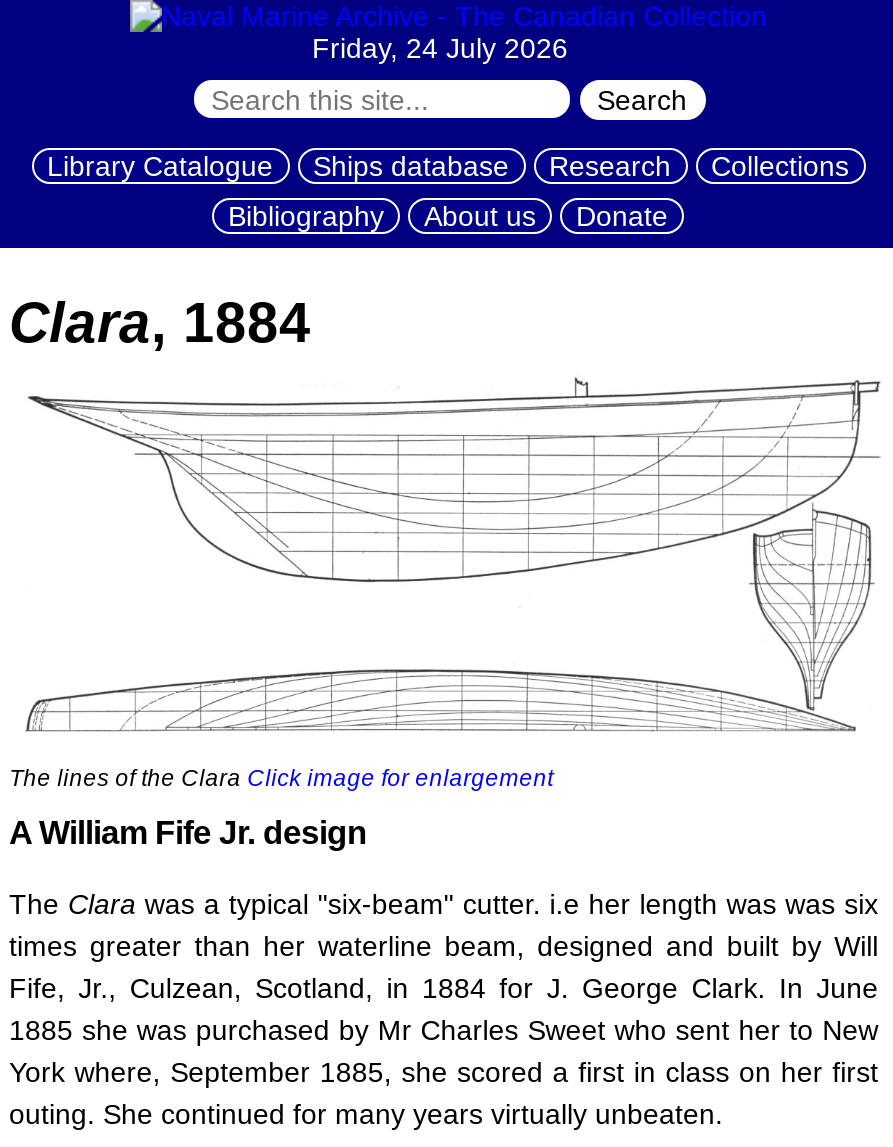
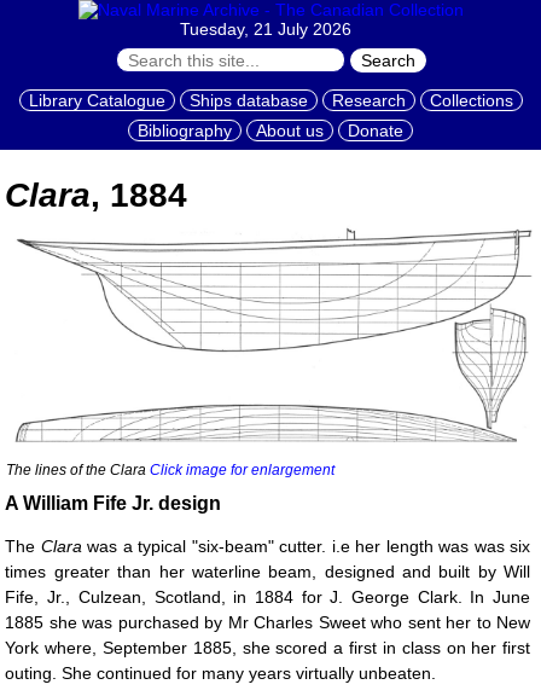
- Friday, 24 July 2026
+ Tuesday, 21 July 2026
